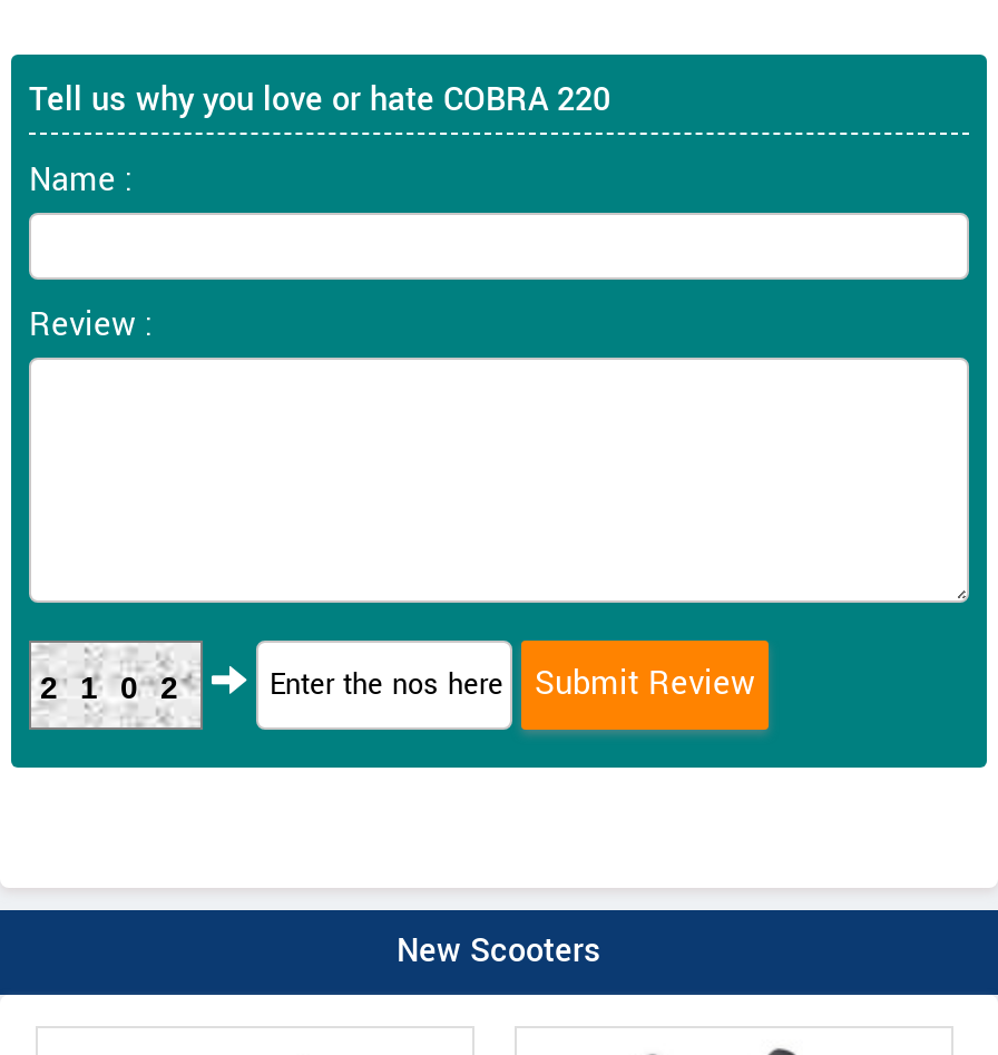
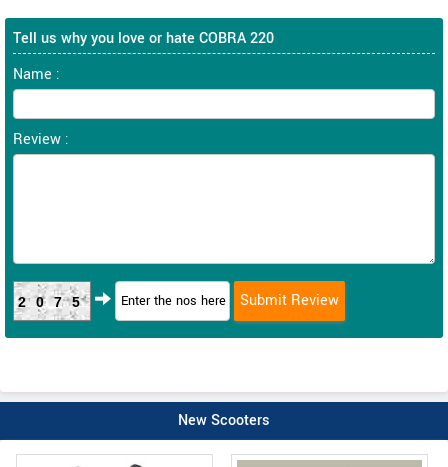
- 2102
+ 2075
